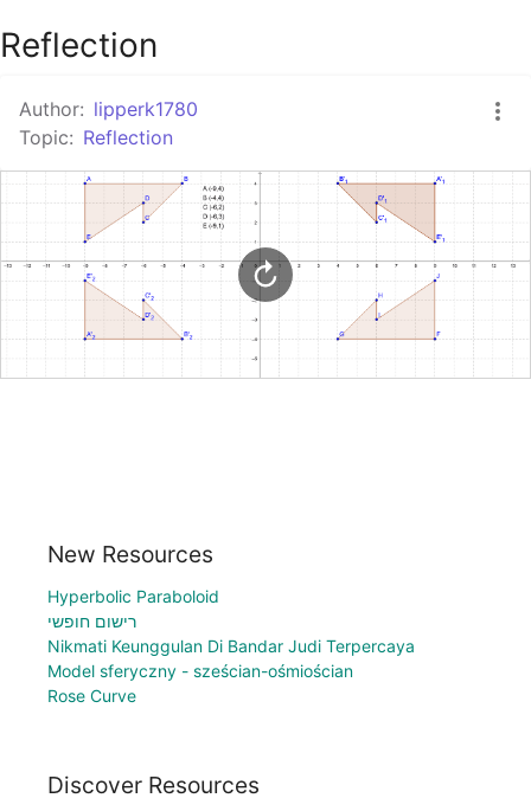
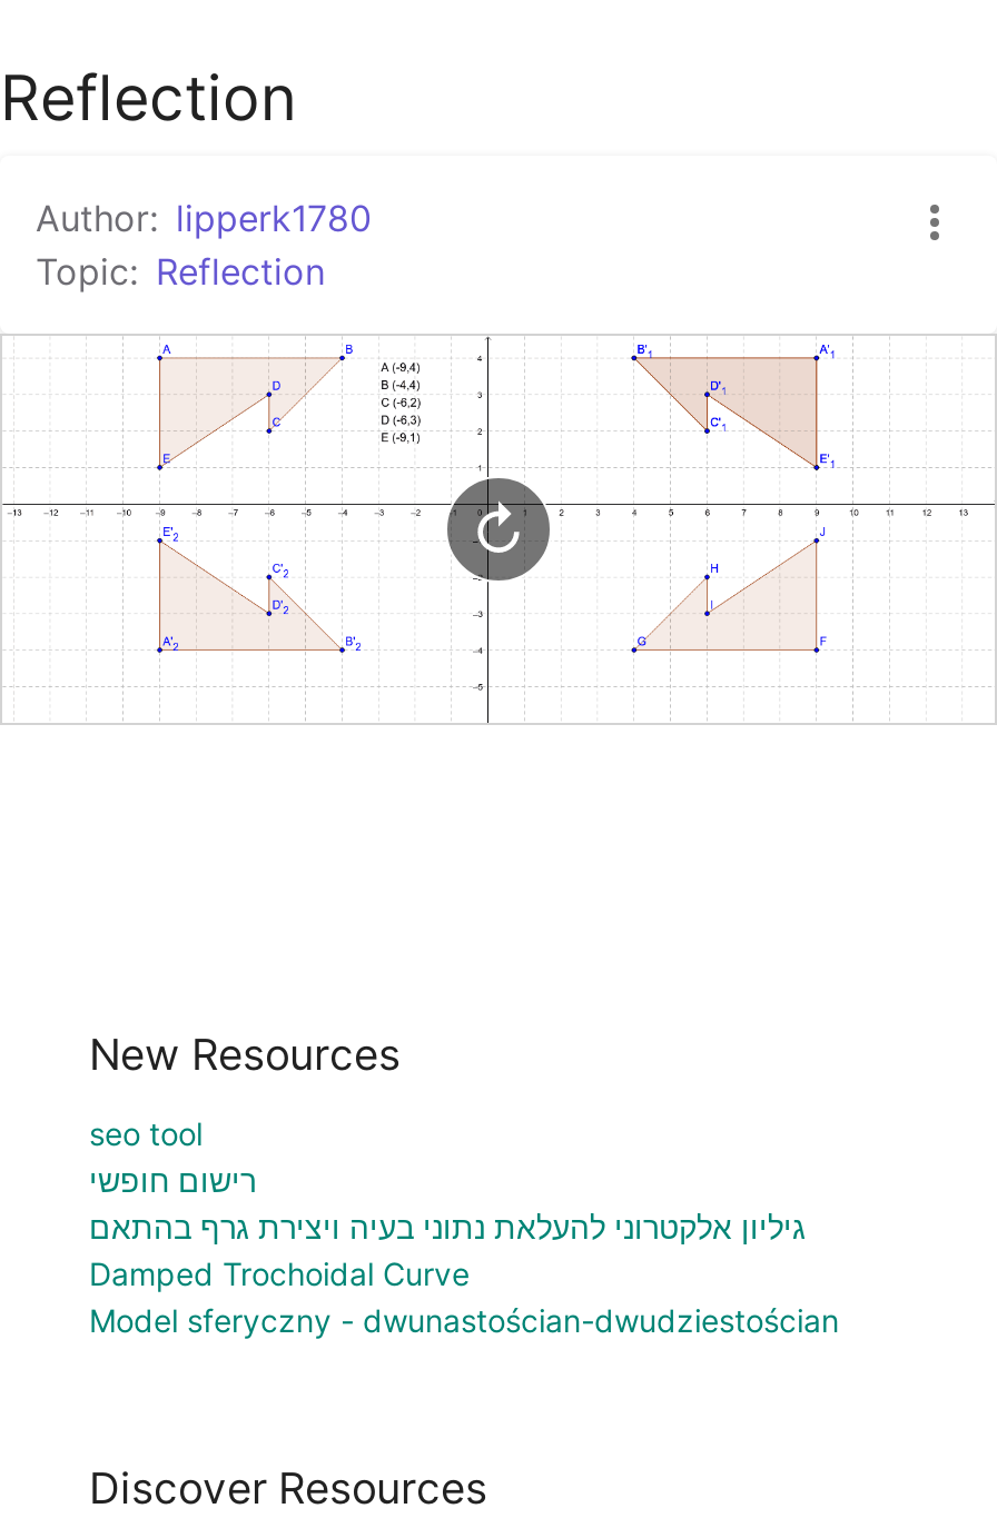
- Hyperbolic Paraboloid
+ seo tool

- Nikmati Keunggulan Di Bandar Judi Terpercaya
- Model sferyczny - sześcian-ośmiościan
- Rose Curve
+ גיליון אלקטרוני להעלאת נתוני בעיה ויצירת גרף בהתאם
+ Damped Trochoidal Curve
+ Model sferyczny - dwunastościan-dwudziestościan
